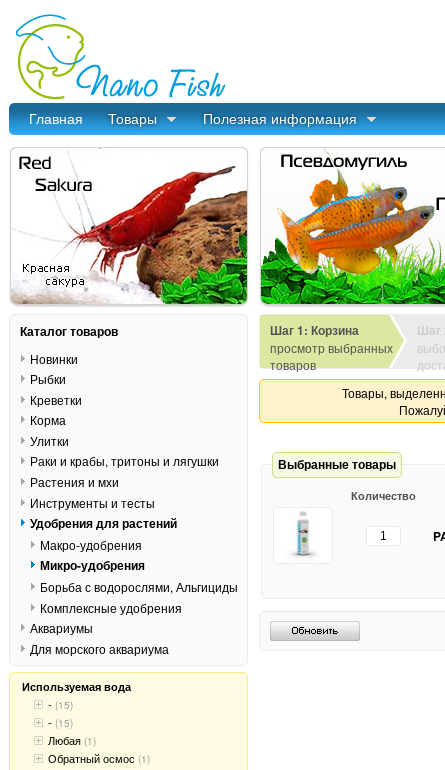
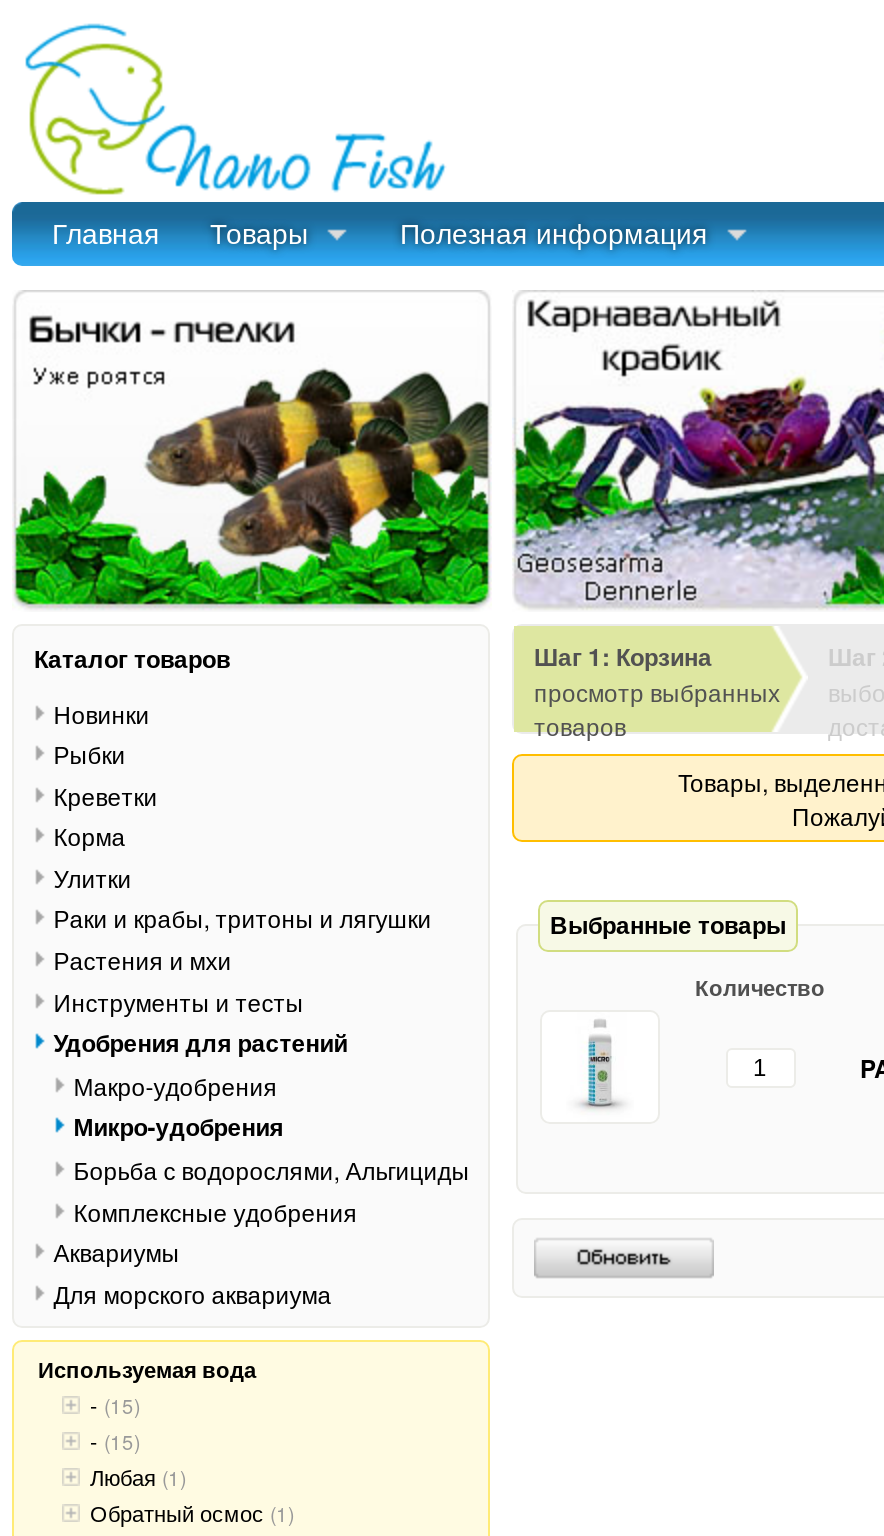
- [image]
+ [image]

- [image]
+ [image]
